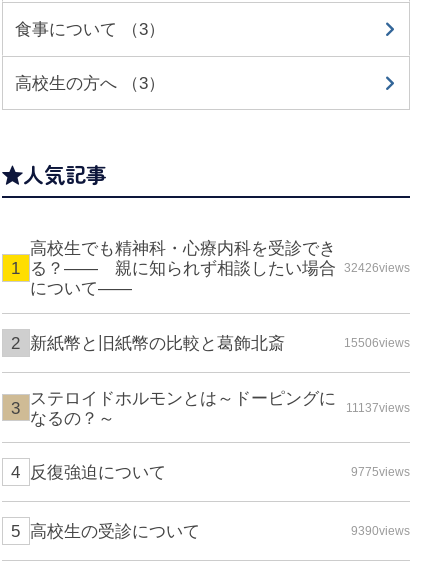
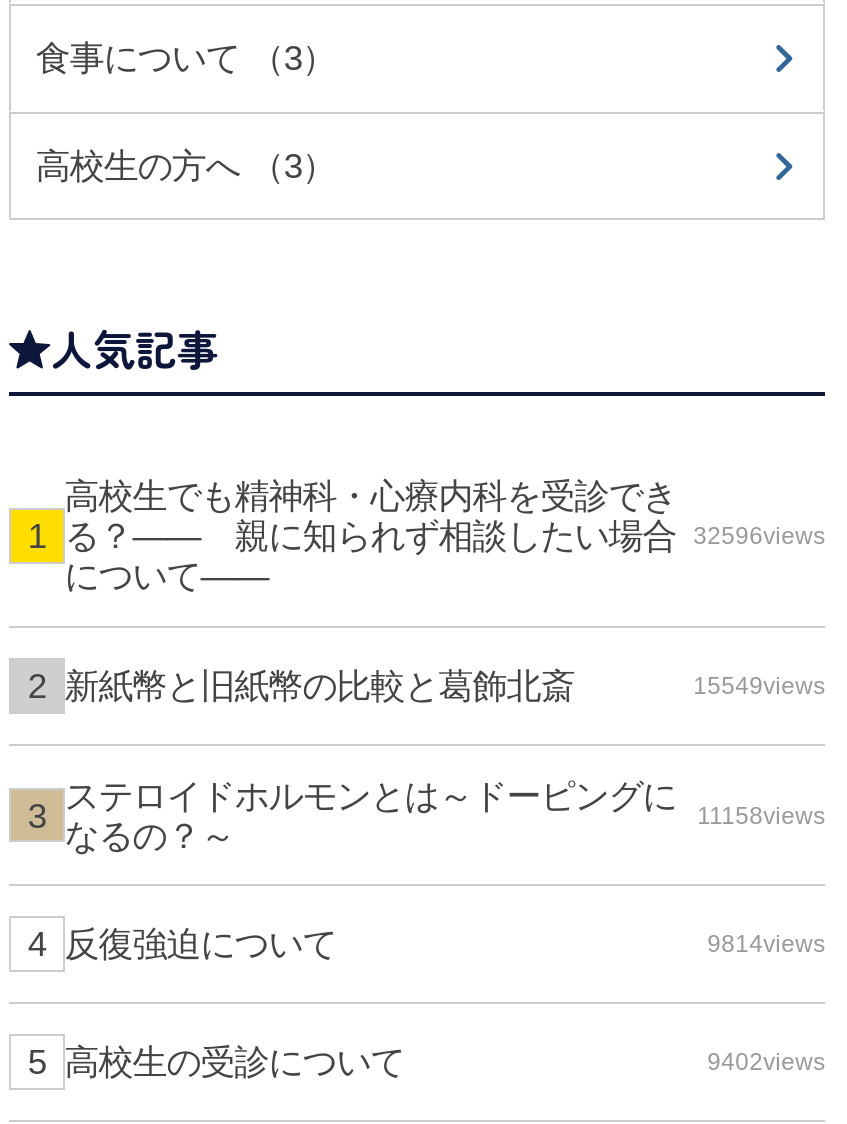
- る？—— 親に知られず相談したい場合 32426views
+ る？—— 親に知られず相談したい場合 32596views

- 15506views
+ 15549views

- ステロイドホルモンとは～ドーピングに 11137views
+ ステロイドホルモンとは～ドーピングに 11158views

- 9775views
+ 9814views

- 9390views
+ 9402views
